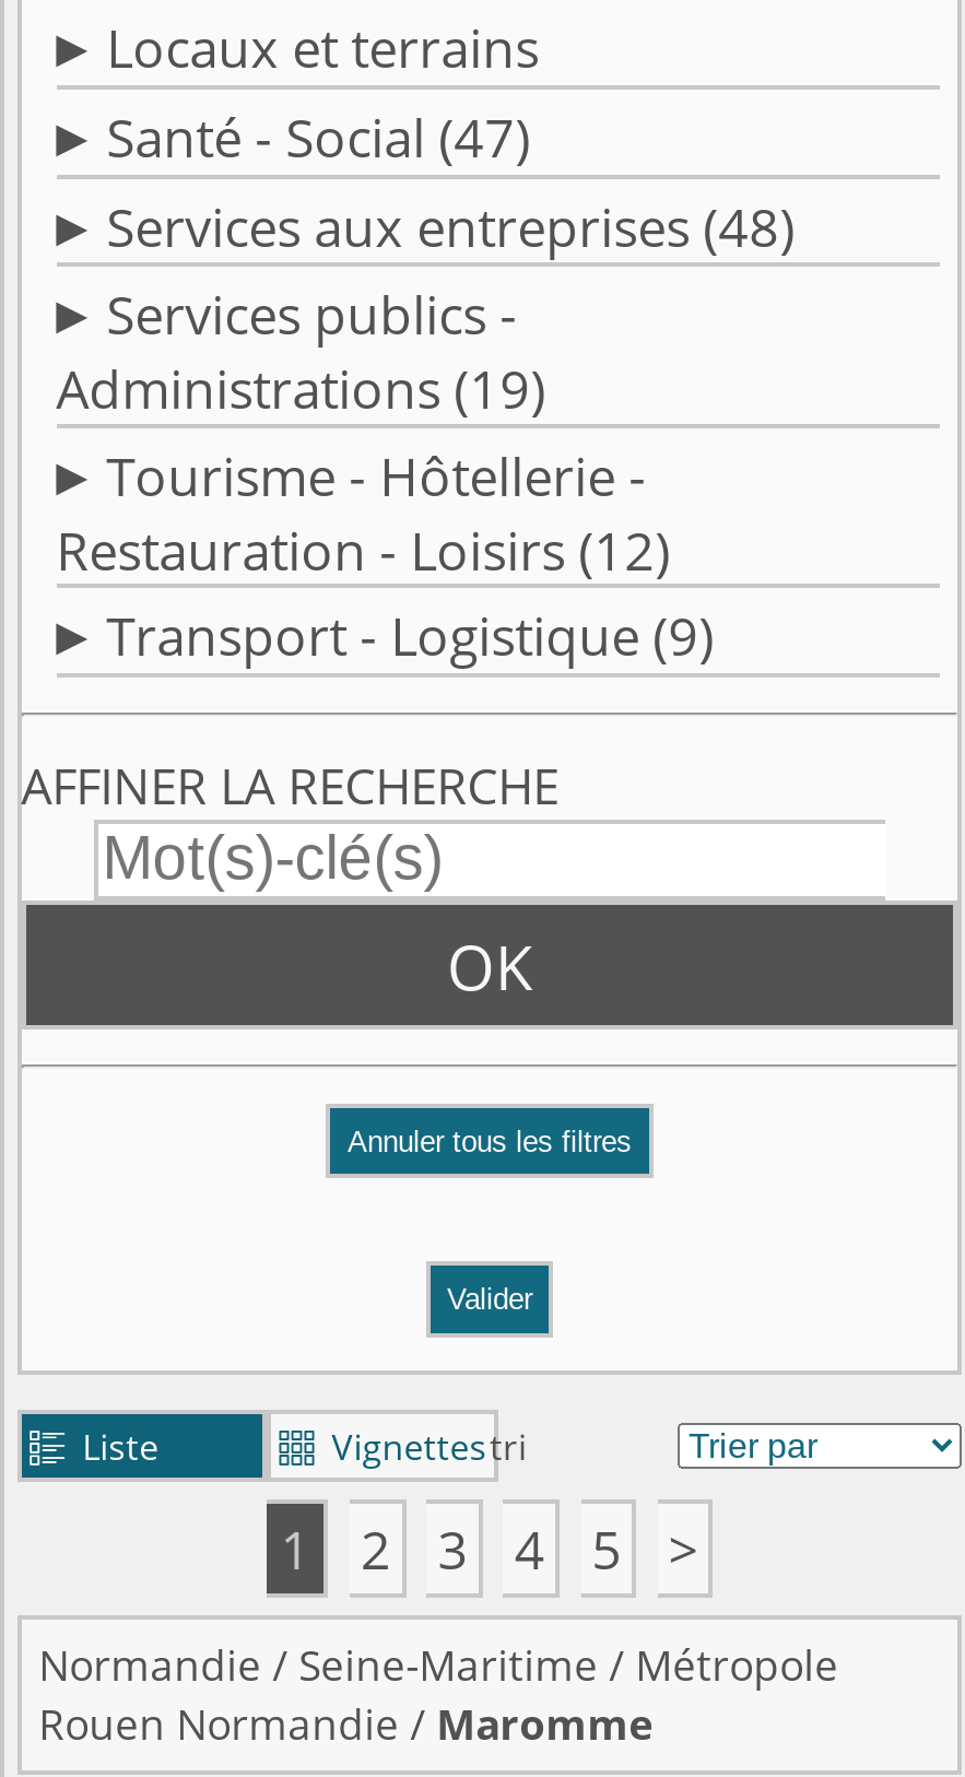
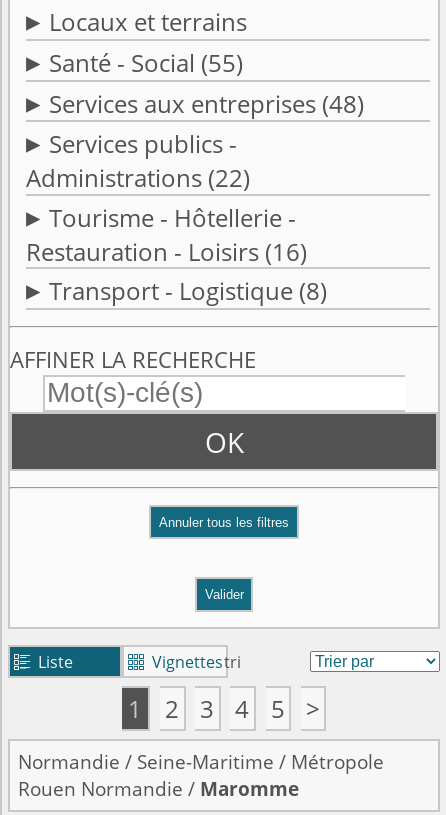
- Santé - Social (47)
+ Santé - Social (55)

- Administrations (19)
+ Administrations (22)

- Restauration - Loisirs (12)
+ Restauration - Loisirs (16)

- Transport - Logistique (9)
+ Transport - Logistique (8)
